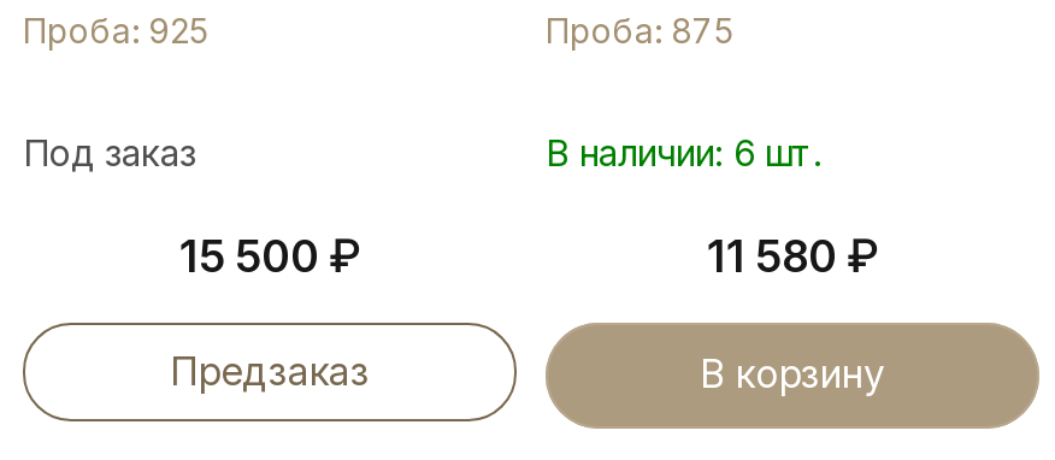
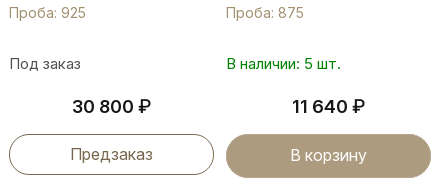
- В наличии: 6 шт.
+ В наличии: 5 шт.

- 15 500 ₽
+ 30 800 ₽

- 11 580 ₽
+ 11 640 ₽
